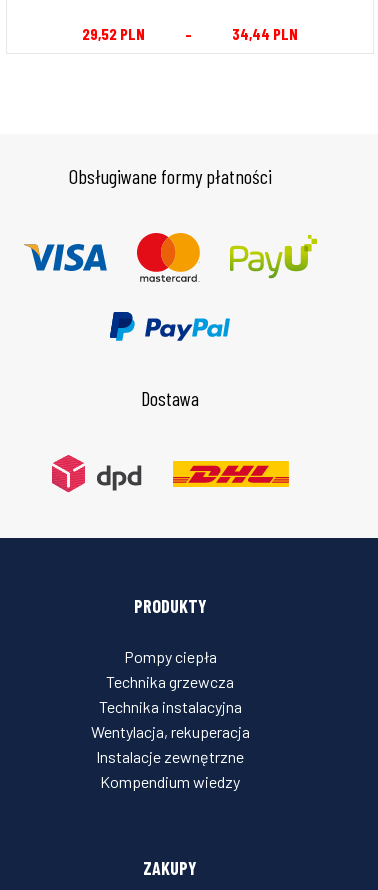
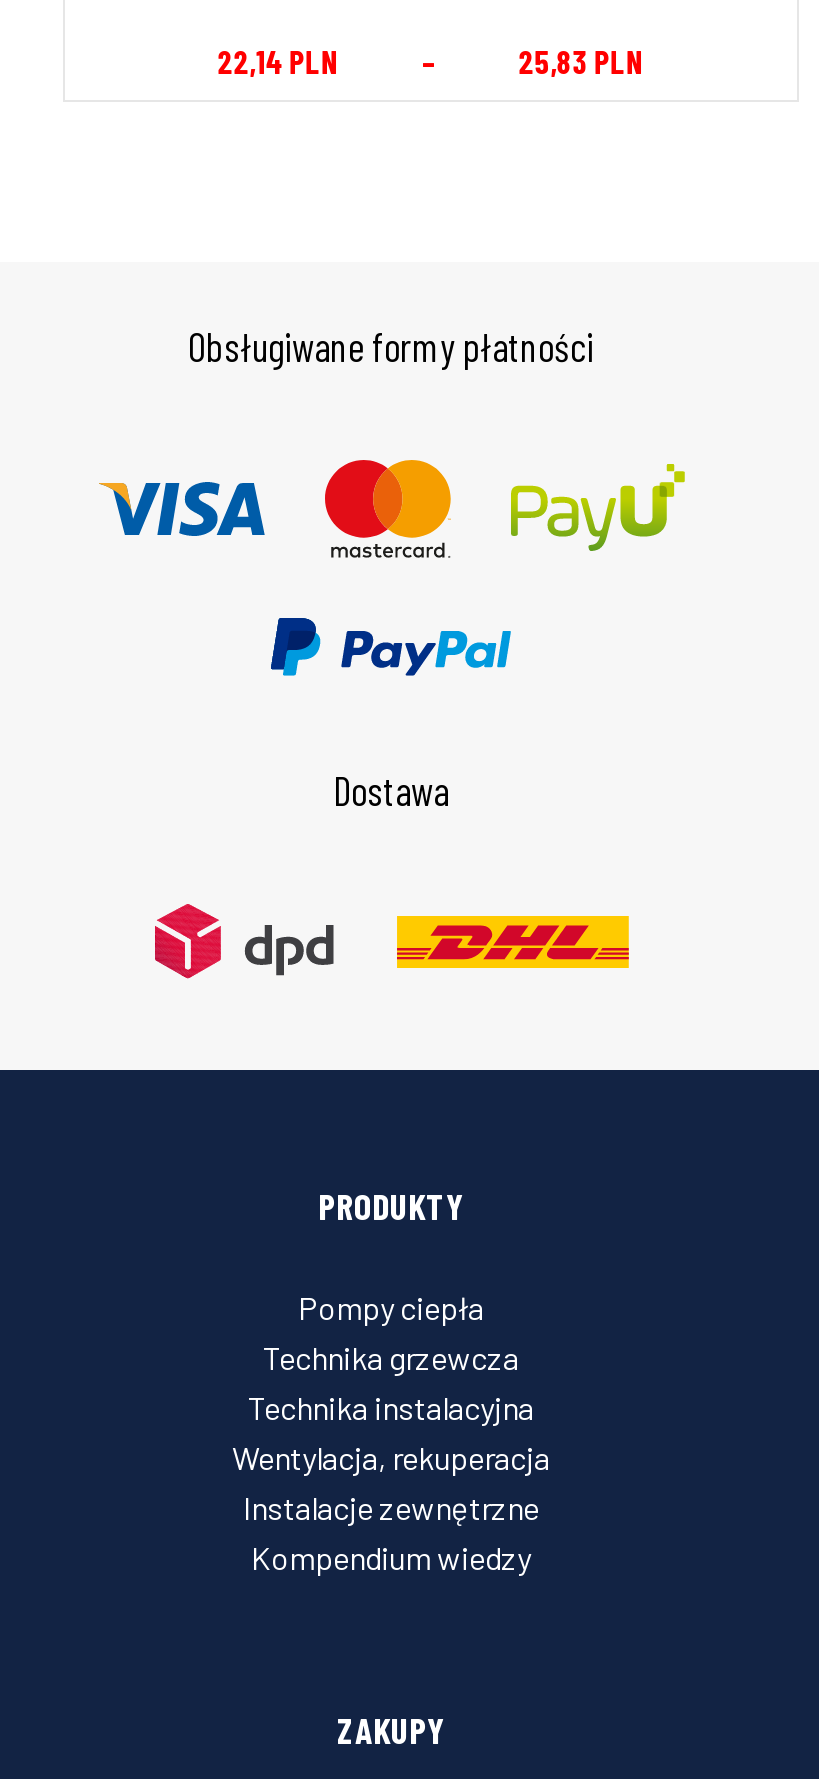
- 29,52 PLN
+ 22,14 PLN

- 34,44 PLN
+ 25,83 PLN
